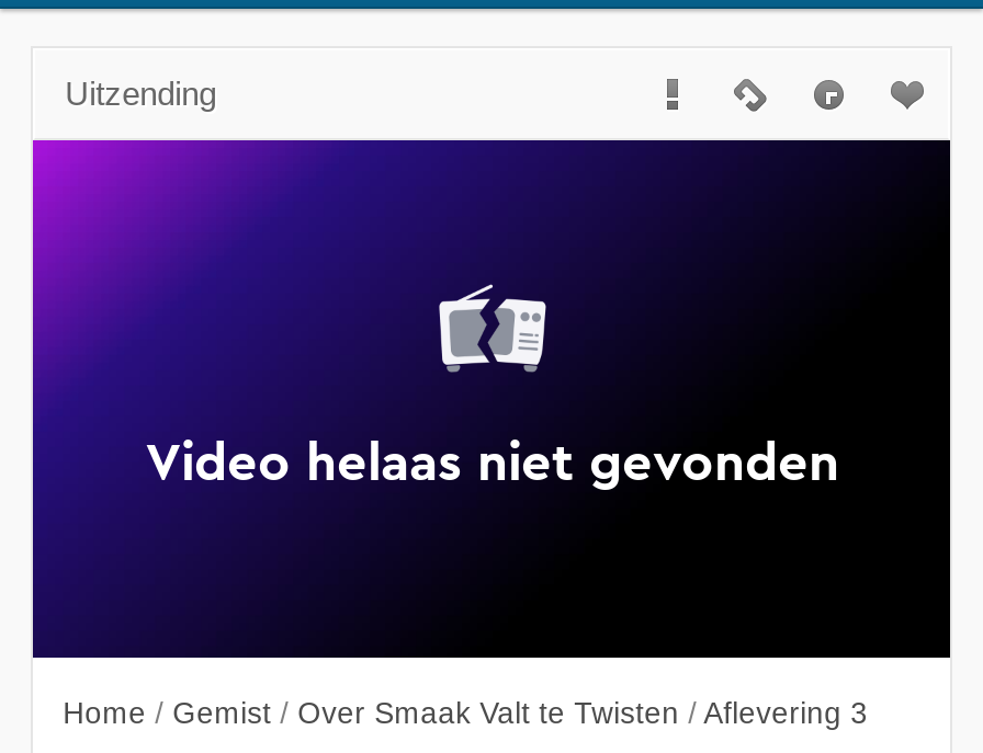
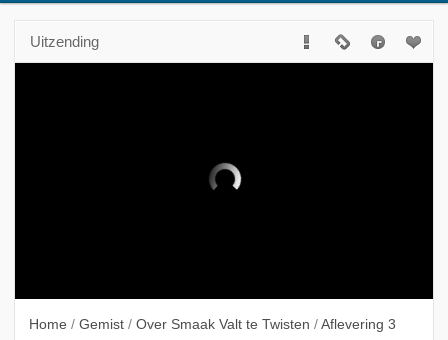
- [image]
